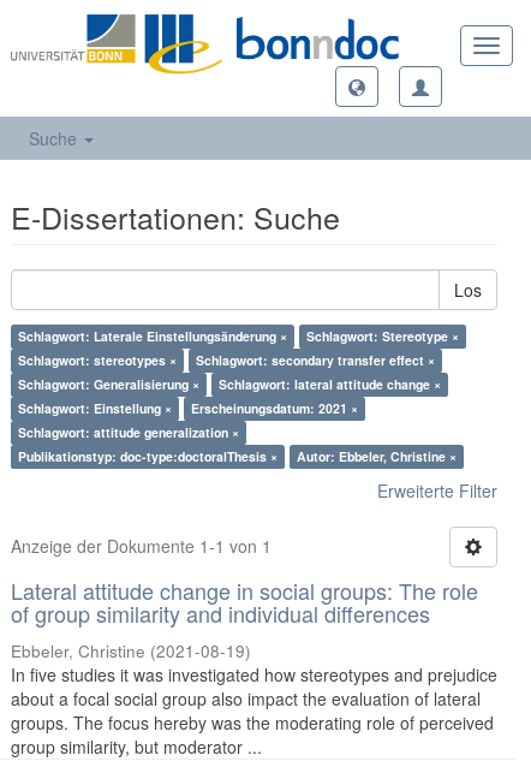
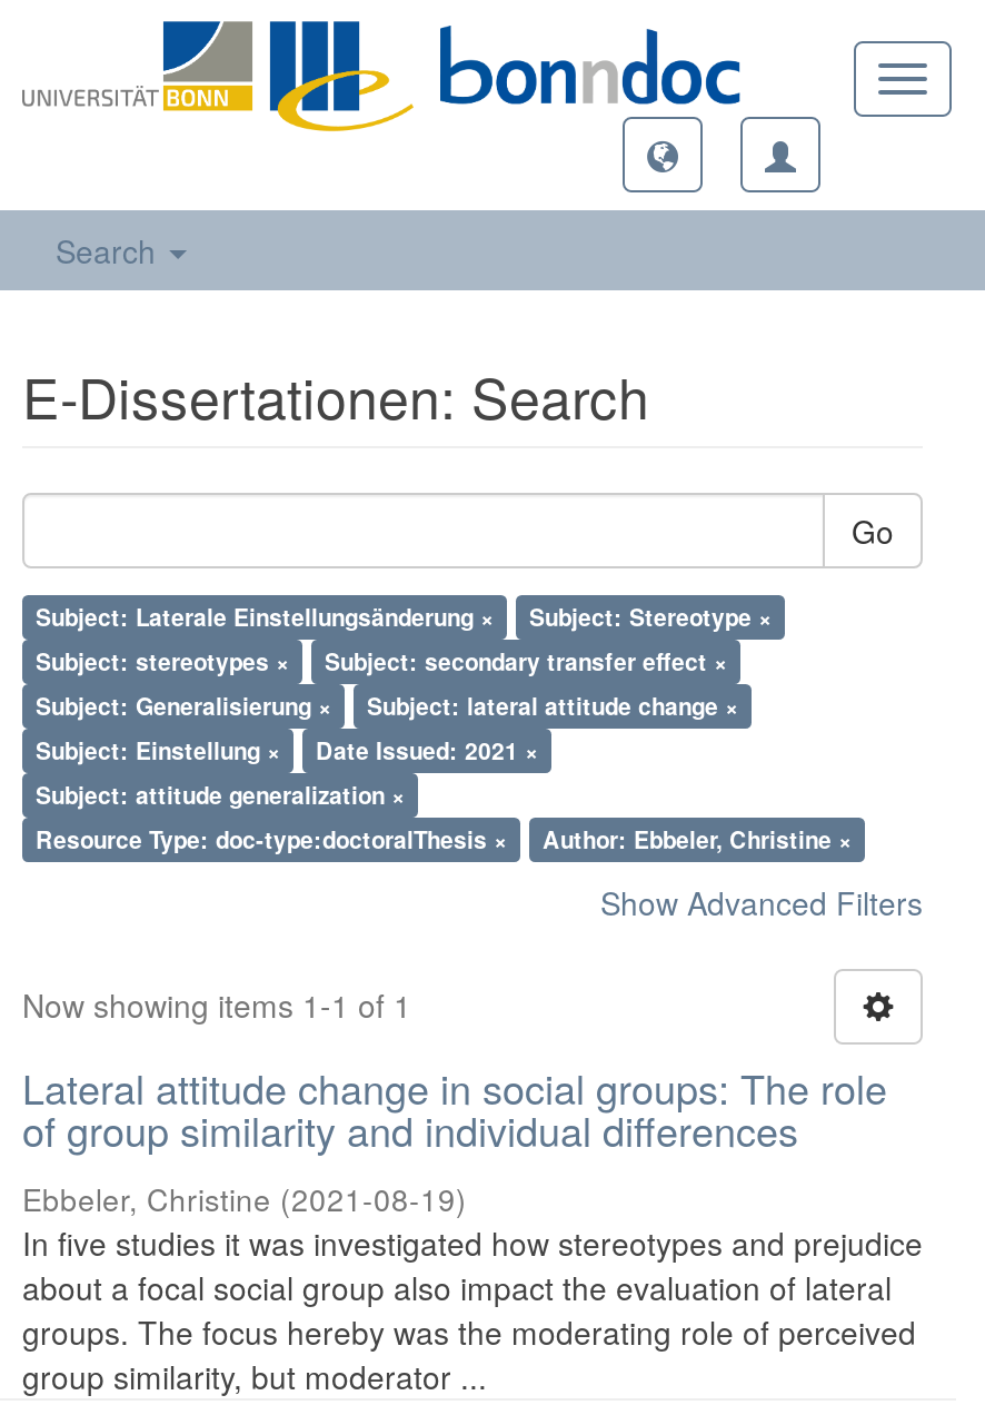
- Suche
+ Search

- E-Dissertationen: Suche
+ E-Dissertationen: Search

- Los
+ Go

- Schlagwort: Laterale Einstellungsänderung ×
- Schlagwort: Stereotype ×
- Schlagwort: stereotypes ×
- Schlagwort: secondary transfer effect ×
- Schlagwort: Generalisierung ×
- Schlagwort: lateral attitude change ×
- Schlagwort: Einstellung ×
- Erscheinungsdatum: 2021 ×
- Schlagwort: attitude generalization ×
- Publikationstyp: doc-type:doctoralThesis ×
- Autor: Ebbeler, Christine ×
+ Subject: Laterale Einstellungsänderung ×
+ Subject: Stereotype ×
+ Subject: stereotypes ×
+ Subject: secondary transfer effect ×
+ Subject: Generalisierung ×
+ Subject: lateral attitude change ×
+ Subject: Einstellung ×
+ Date Issued: 2021 ×
+ Subject: attitude generalization ×
+ Resource Type: doc-type:doctoralThesis ×
+ Author: Ebbeler, Christine ×

- Erweiterte Filter
+ Show Advanced Filters

- Anzeige der Dokumente 1-1 von 1
+ Now showing items 1-1 of 1
